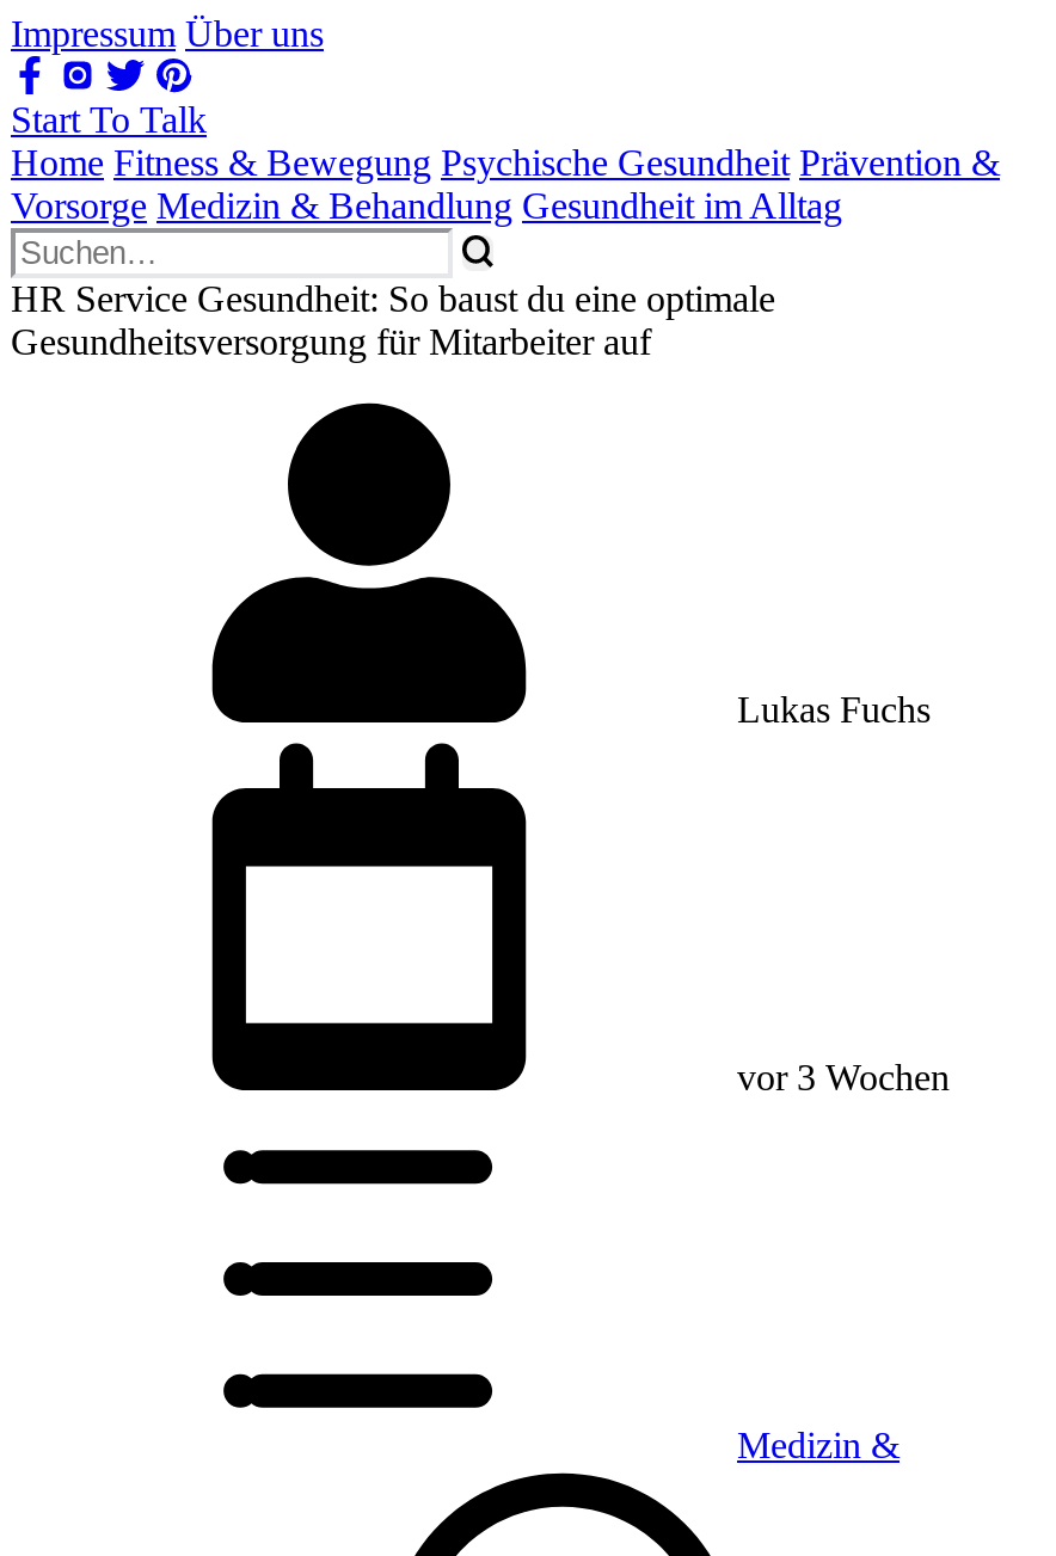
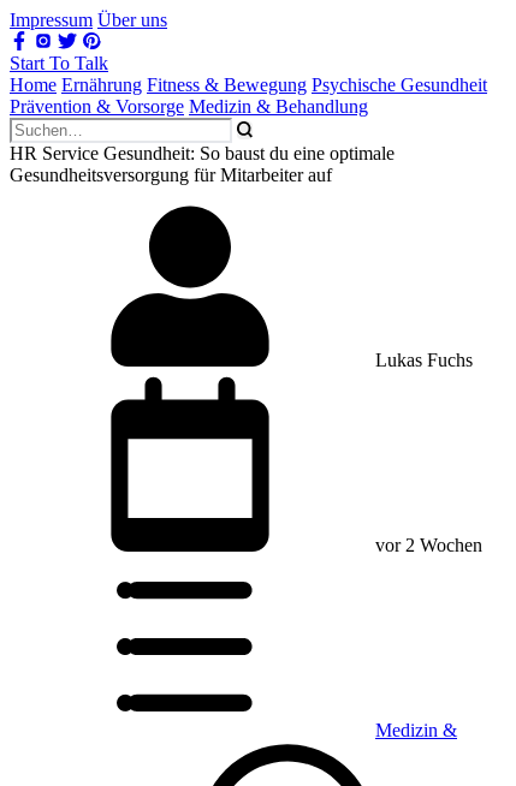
- Home Fitness & Bewegung Psychische Gesundheit Prävention &
- Vorsorge Medizin & Behandlung Gesundheit im Alltag
+ Home Ernährung Fitness & Bewegung Psychische Gesundheit
+ Prävention & Vorsorge Medizin & Behandlung

- vor 3 Wochen
+ vor 2 Wochen
